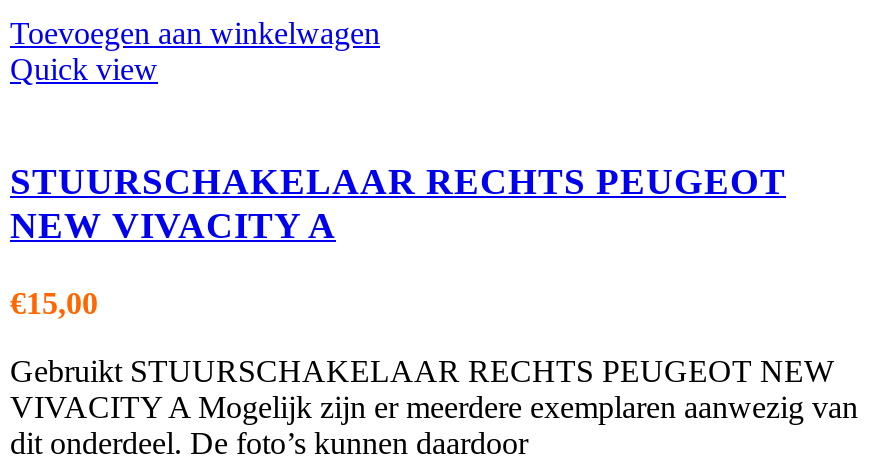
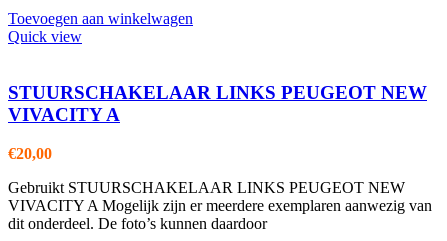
- STUURSCHAKELAAR RECHTS PEUGEOT
- NEW VIVACITY A
+ STUURSCHAKELAAR LINKS PEUGEOT NEW
+ VIVACITY A

- €15,00
+ €20,00

- Gebruikt STUURSCHAKELAAR RECHTS PEUGEOT NEW
+ Gebruikt STUURSCHAKELAAR LINKS PEUGEOT NEW
